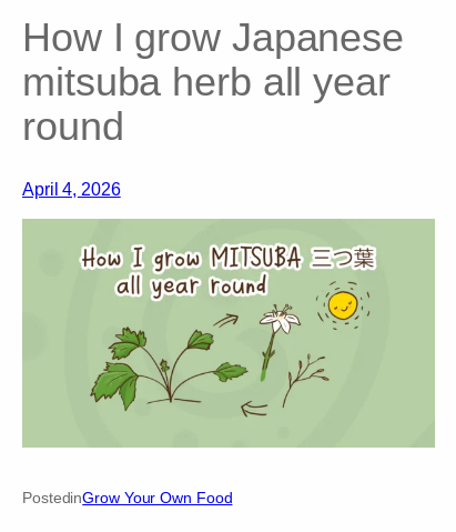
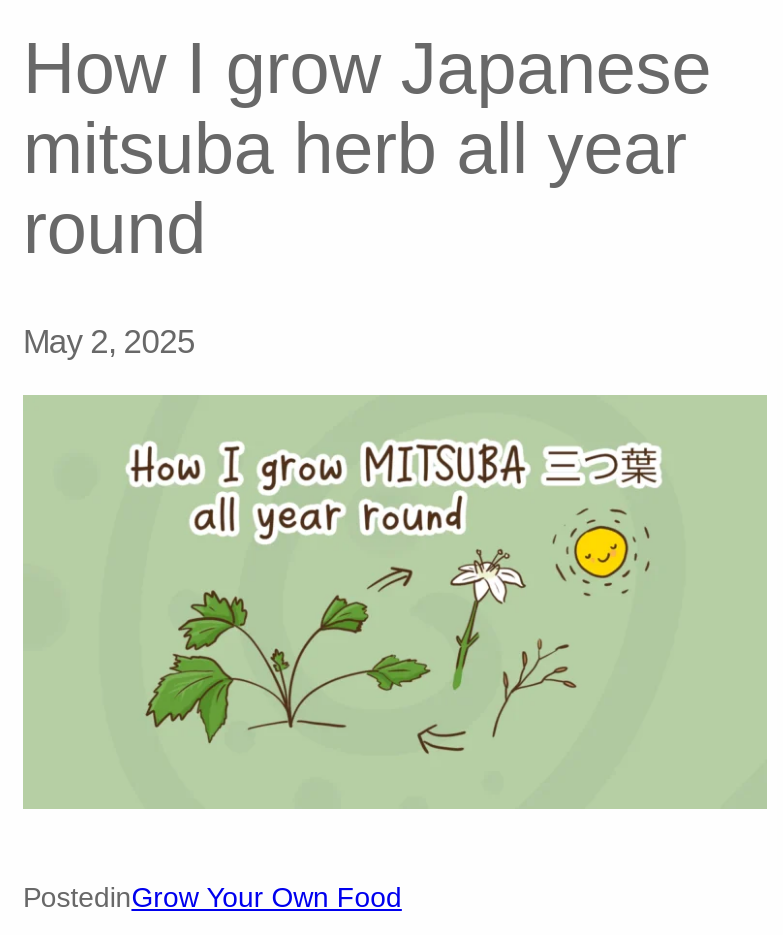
- April 4, 2026
+ May 2, 2025
